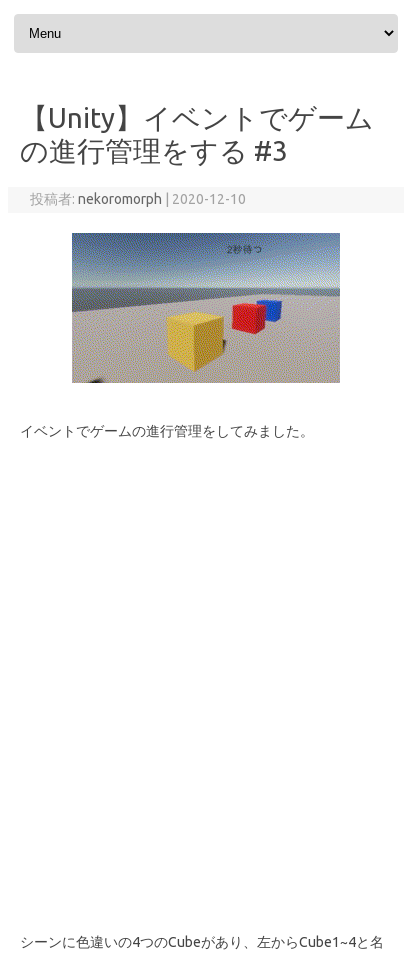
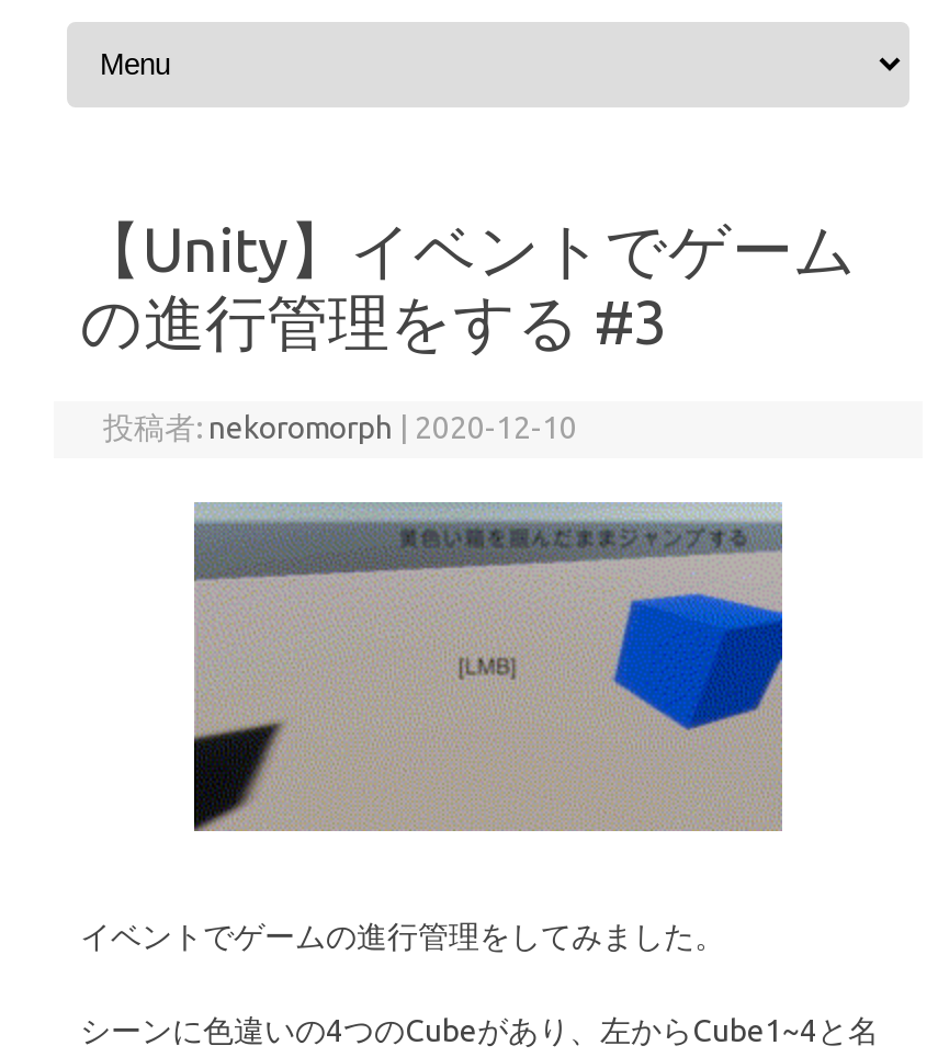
- [image]
+ [image]
